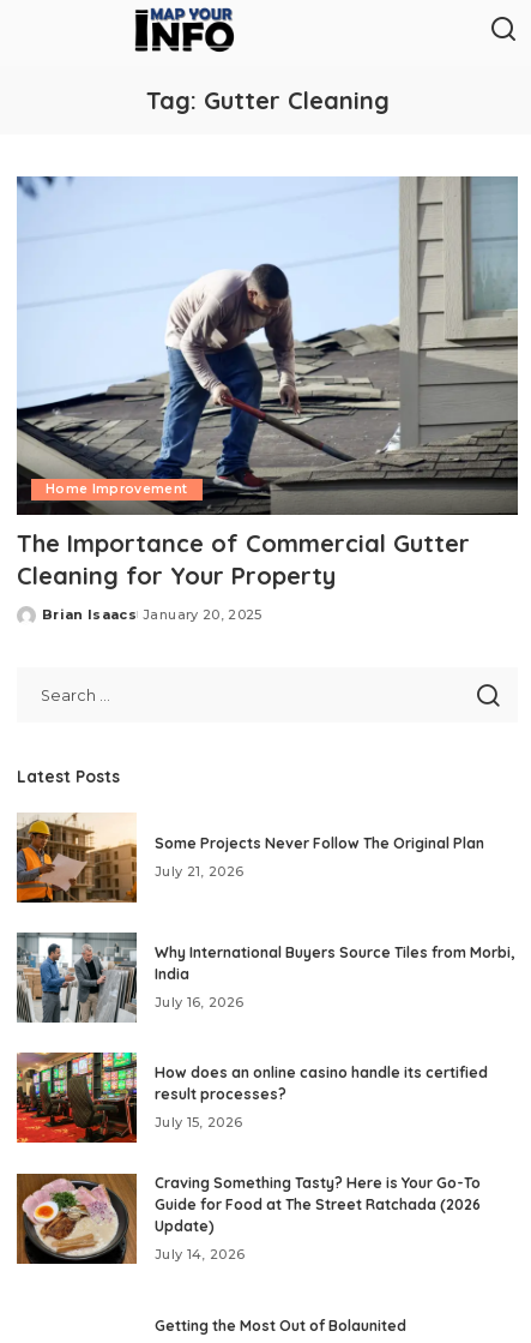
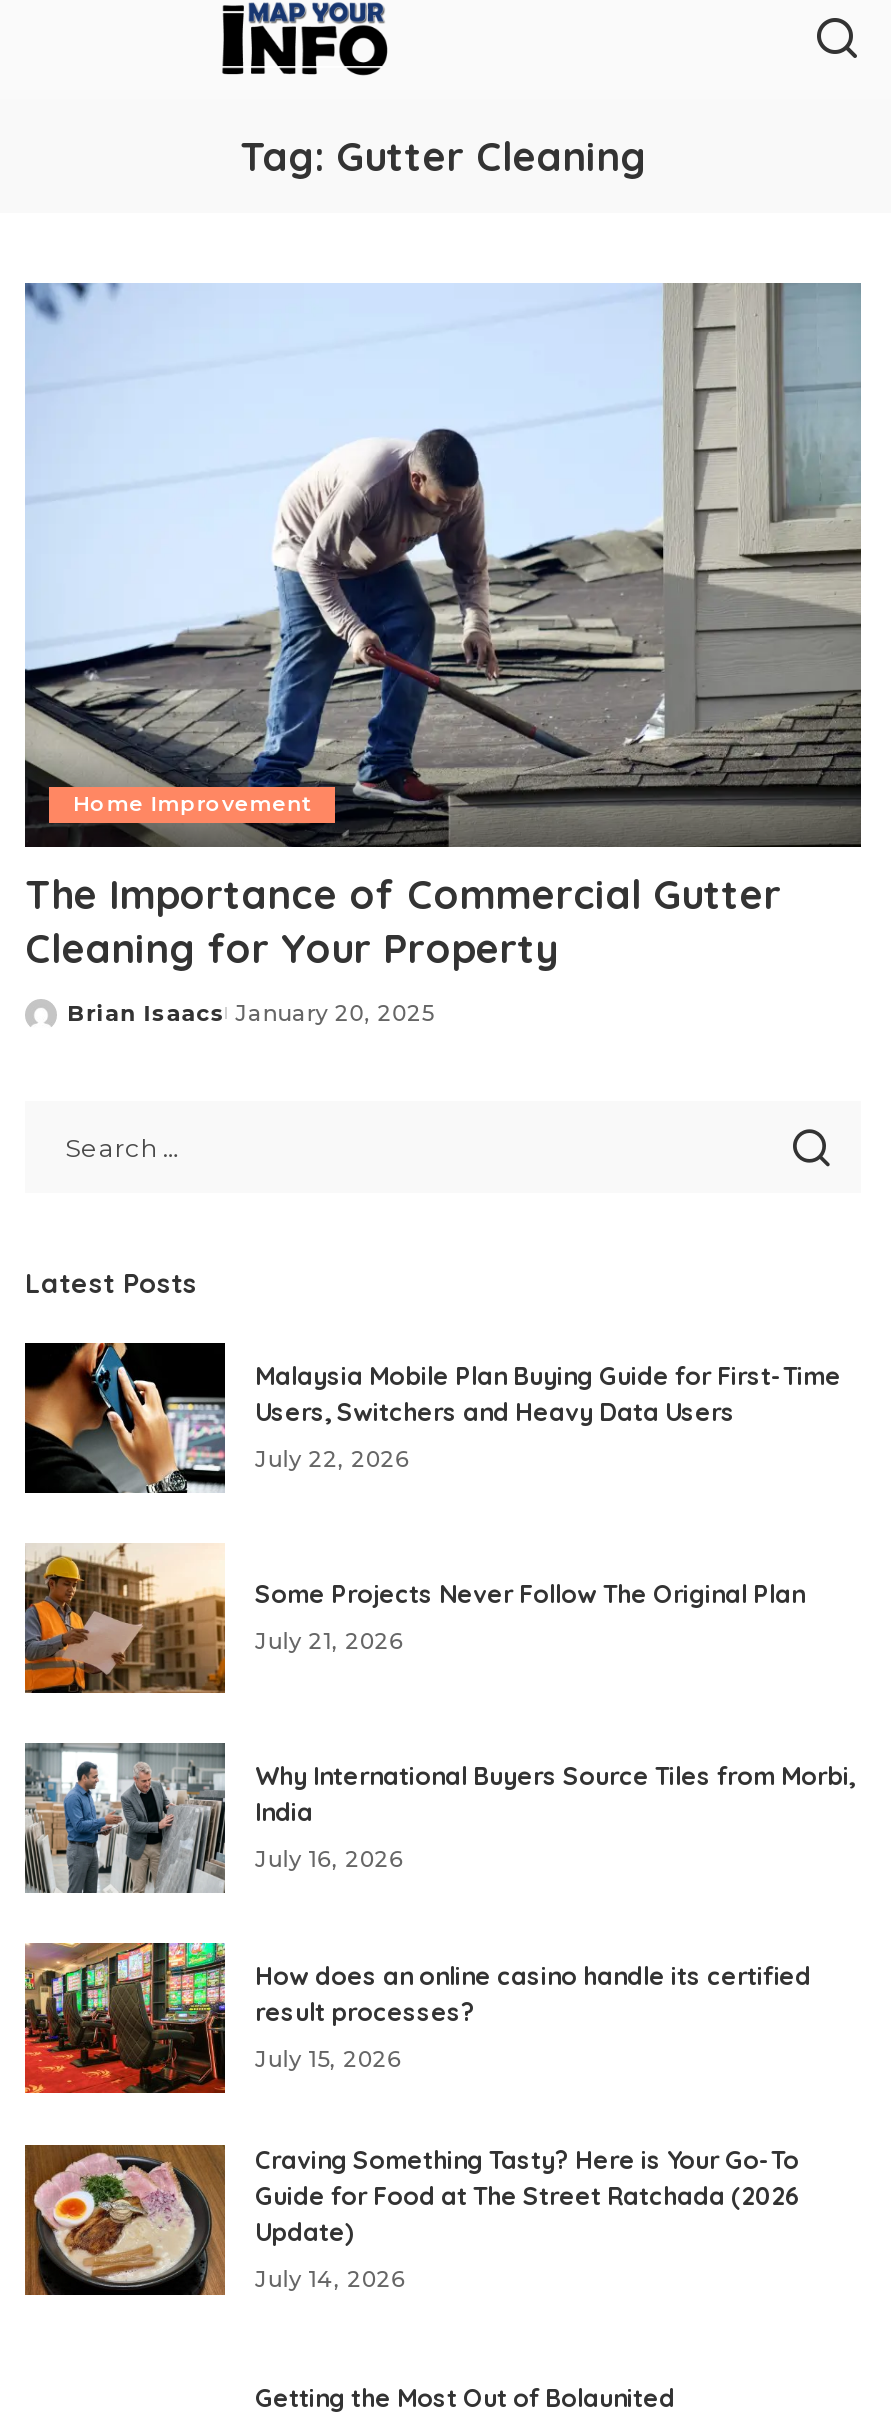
+ [image]
+ Malaysia Mobile Plan Buying Guide for First-Time
+ Users, Switchers and Heavy Data Users
+ July 22, 2026
